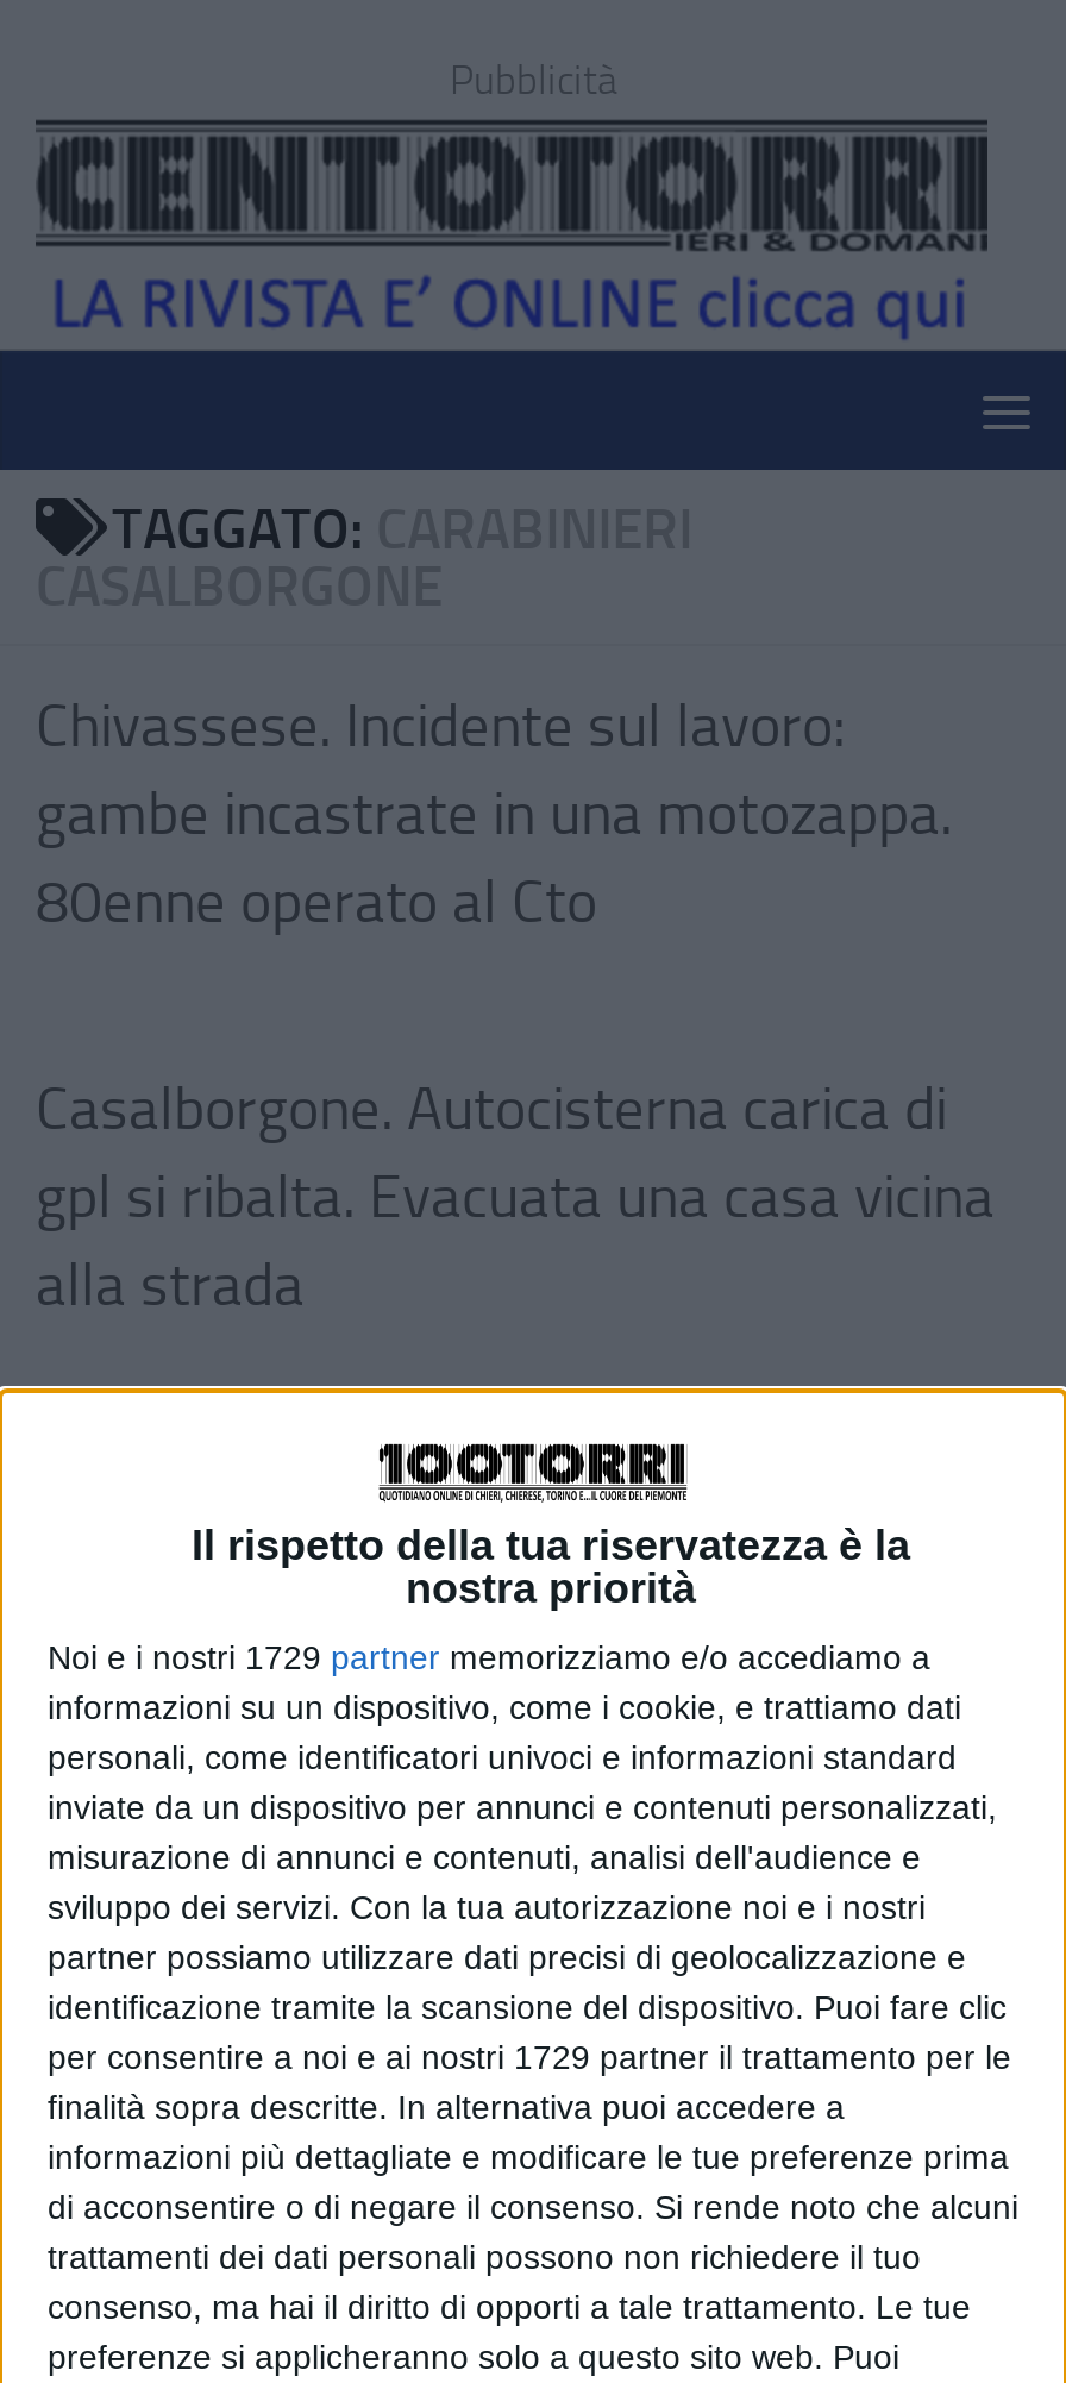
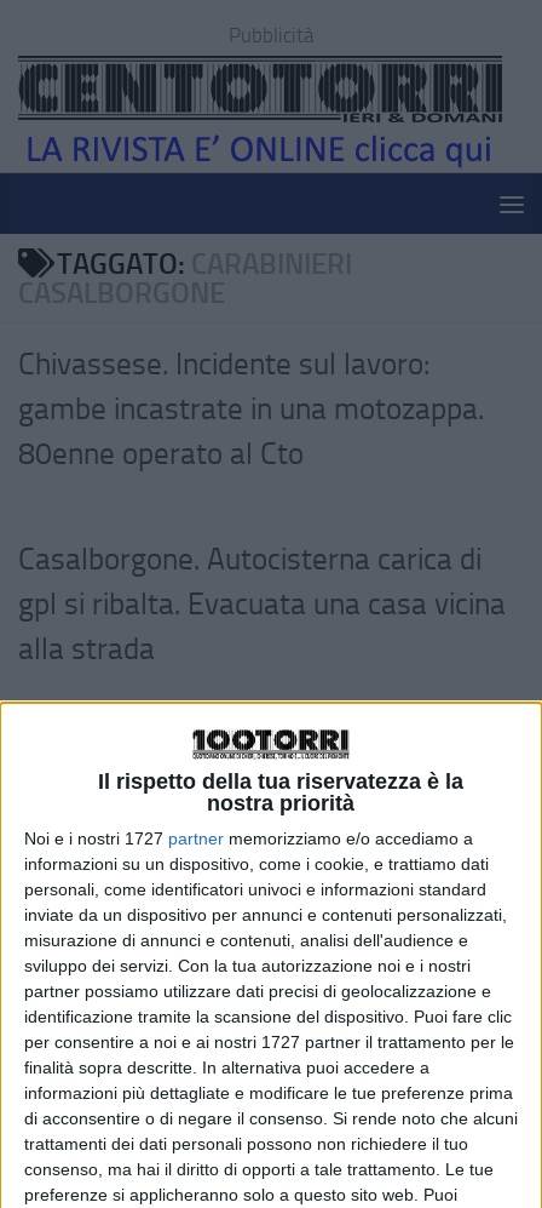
- Noi e i nostri 1729 partner memorizziamo e/o accediamo a
+ Noi e i nostri 1727 partner memorizziamo e/o accediamo a

- per consentire a noi e ai nostri 1729 partner il trattamento per le
+ per consentire a noi e ai nostri 1727 partner il trattamento per le
